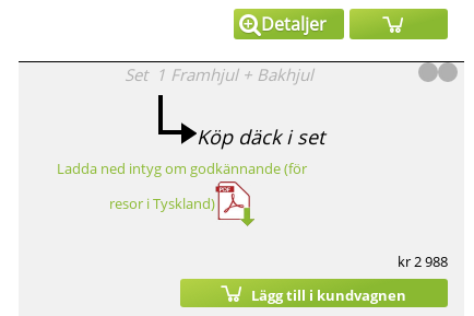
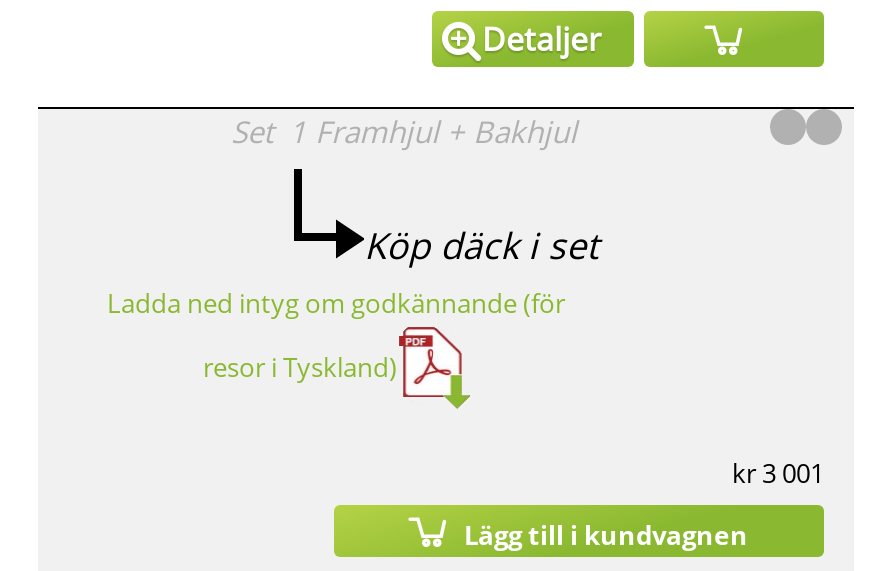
- kr 2 988
+ kr 3 001
